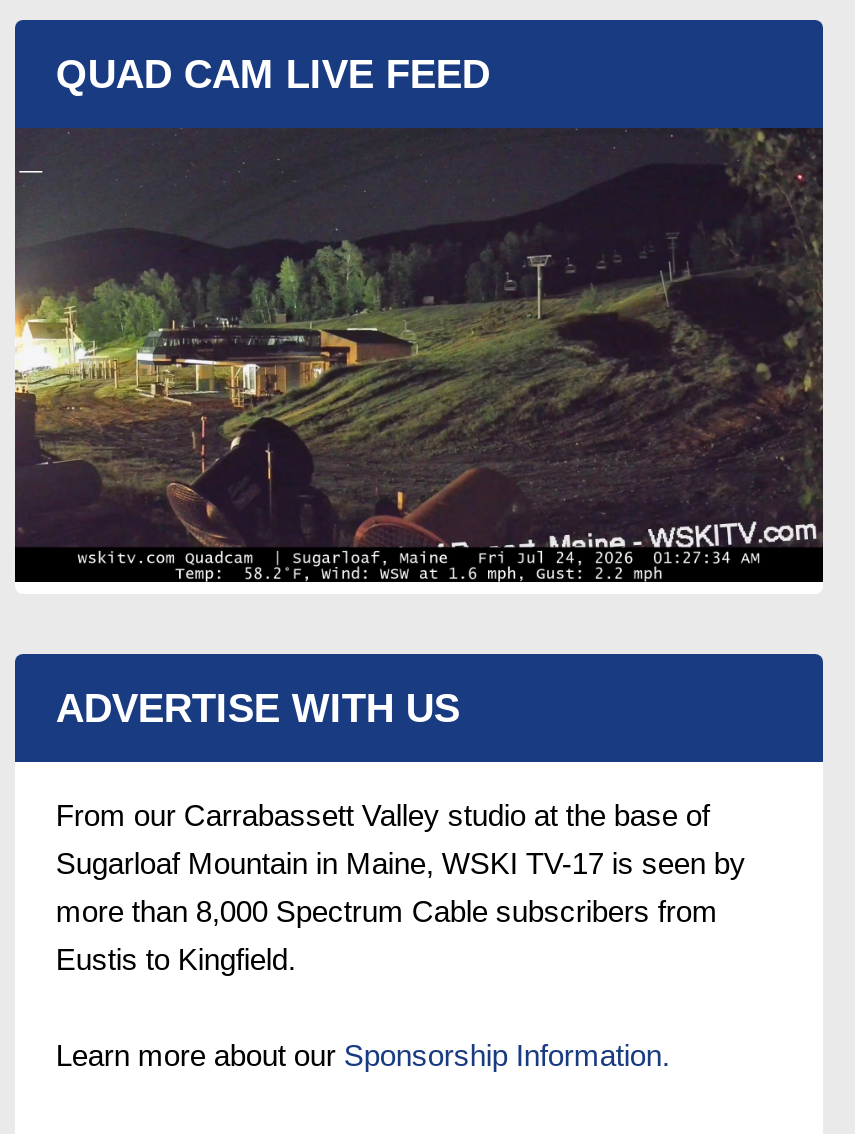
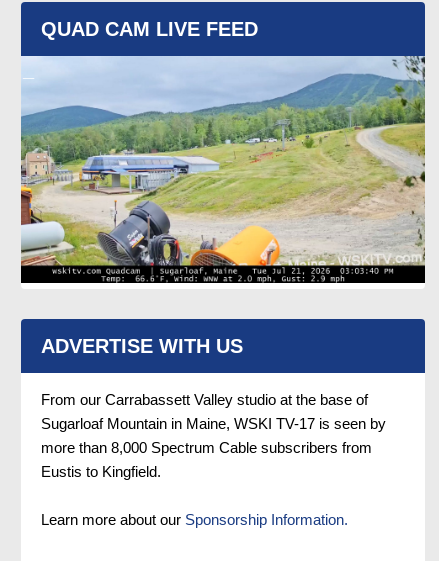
- [image]
+ [image]
